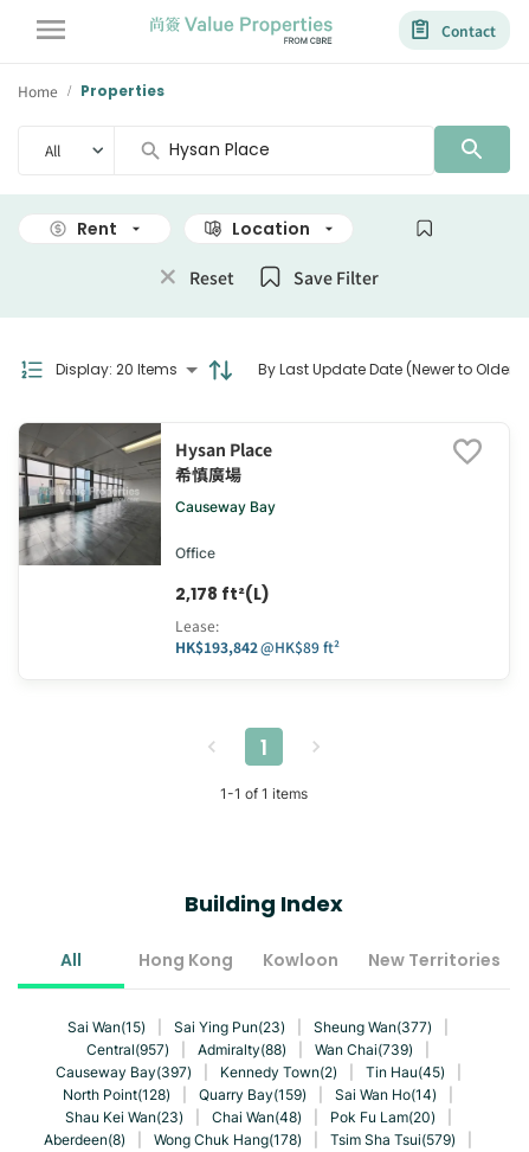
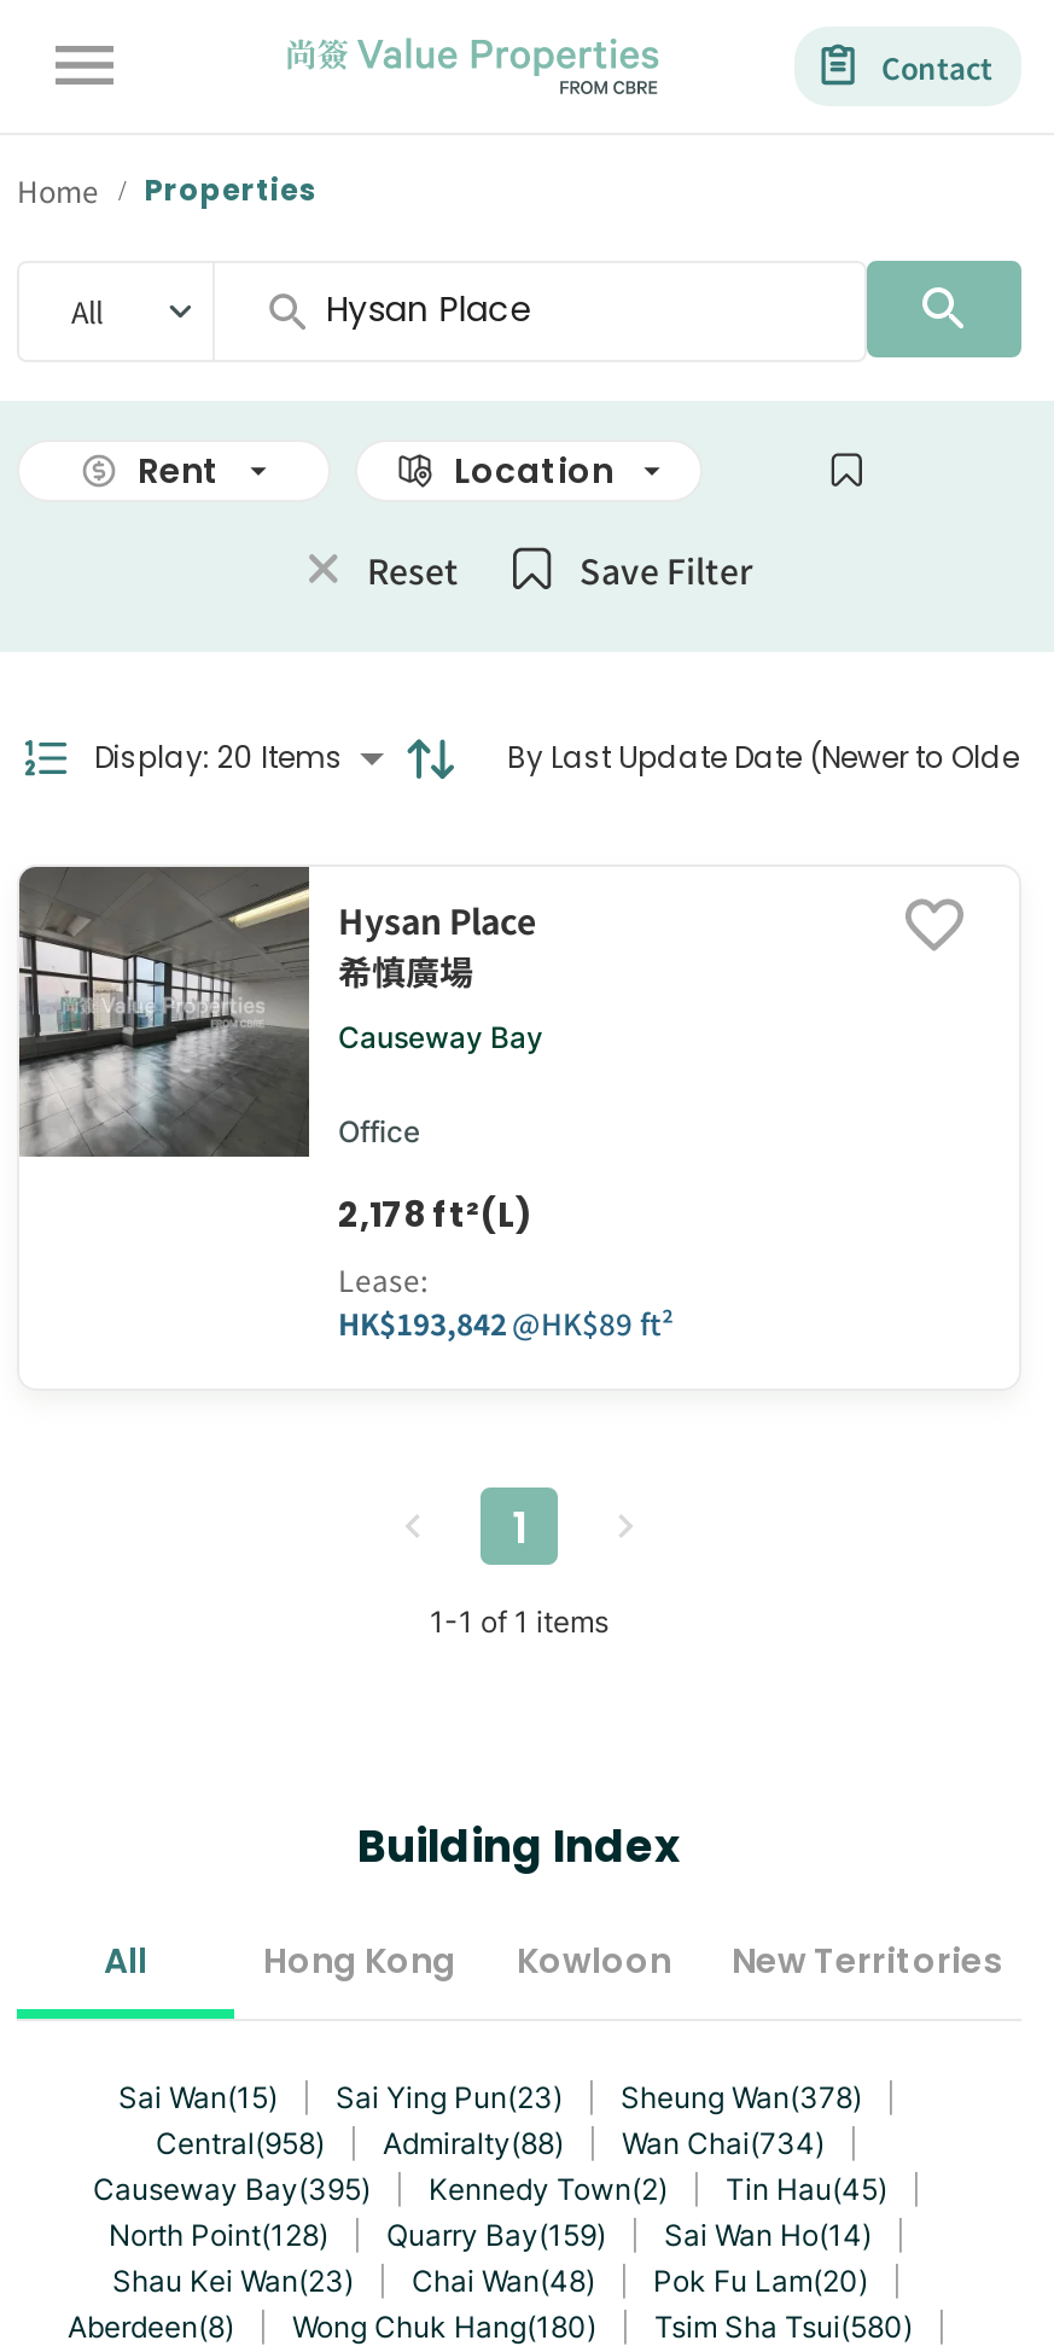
- Sheung Wan(377)
+ Sheung Wan(378)

- Central(957)
+ Central(958)

- Wan Chai(739)
+ Wan Chai(734)

- Causeway Bay(397)
+ Causeway Bay(395)

- Wong Chuk Hang(178)
+ Wong Chuk Hang(180)

- Tsim Sha Tsui(579)
+ Tsim Sha Tsui(580)
